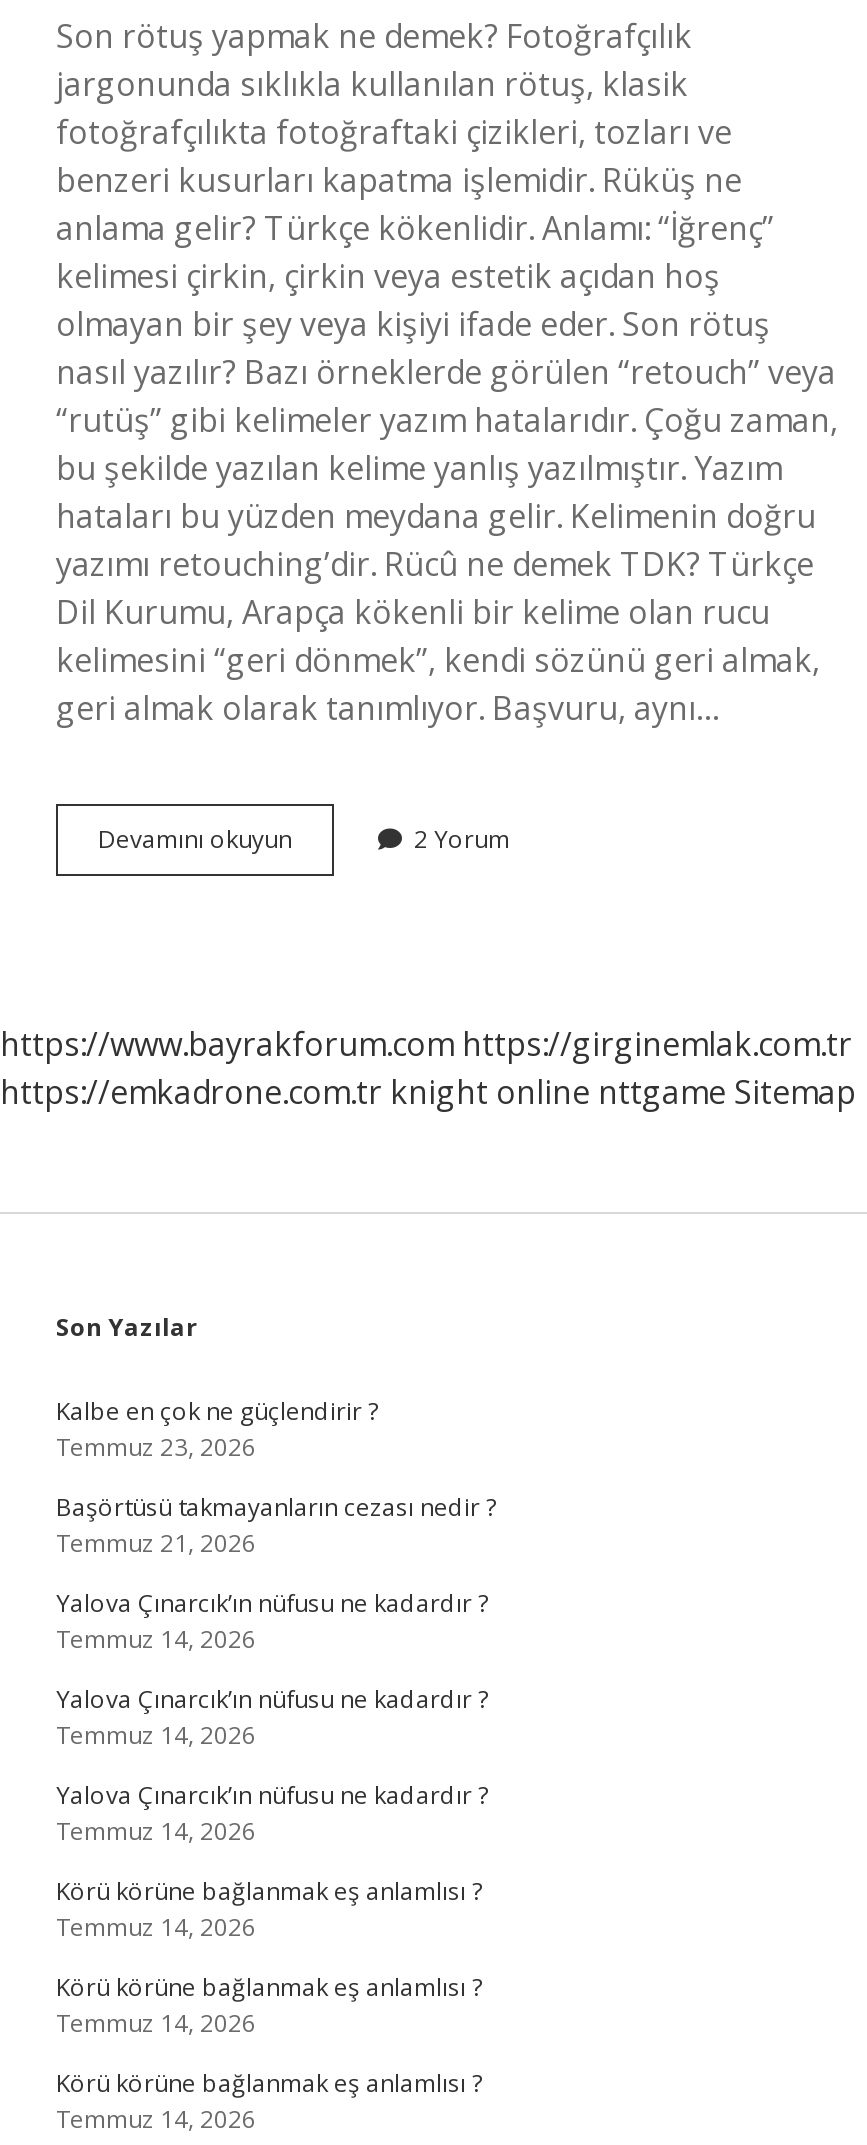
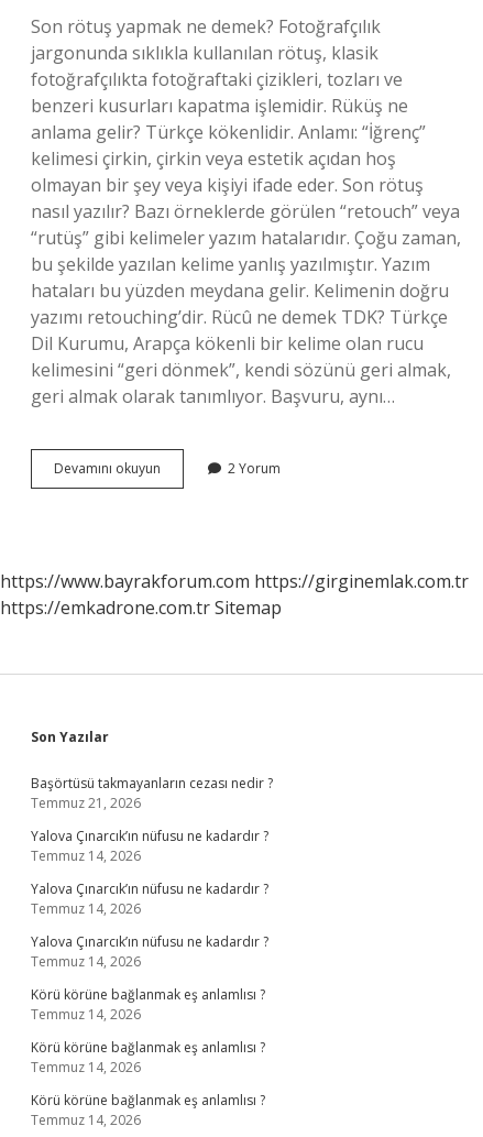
- https://emkadrone.com.tr knight online nttgame Sitemap
+ https://emkadrone.com.tr Sitemap

- Kalbe en çok ne güçlendirir ?
- Temmuz 23, 2026
